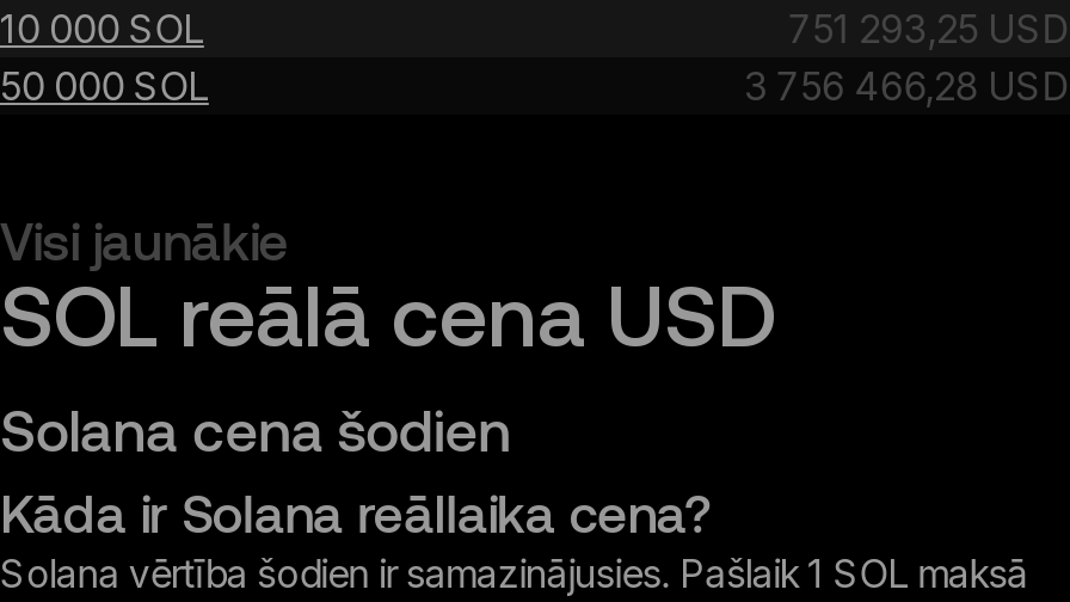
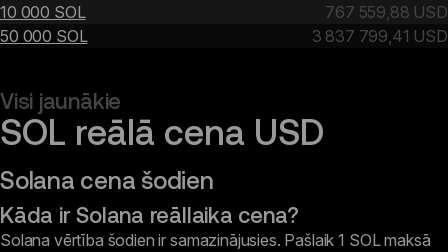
- 751 293,25 USD
+ 767 559,88 USD

- 3 756 466,28 USD
+ 3 837 799,41 USD
